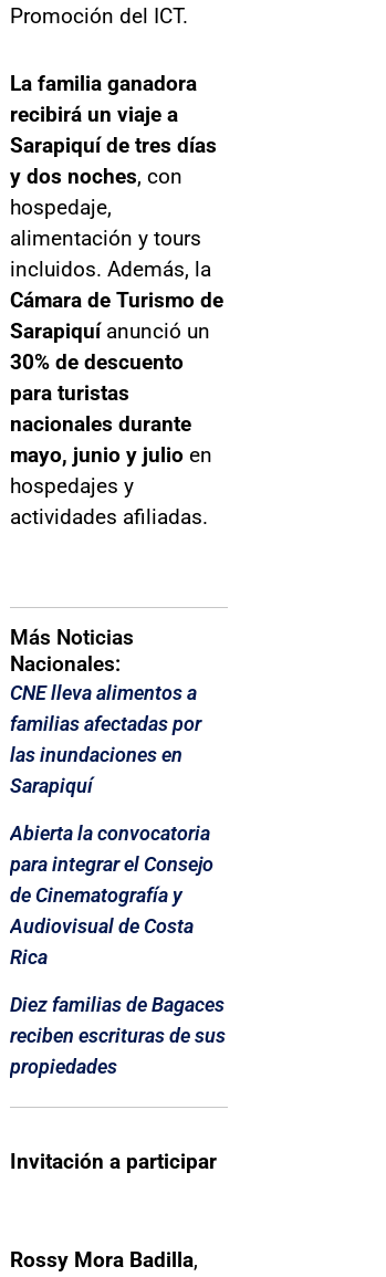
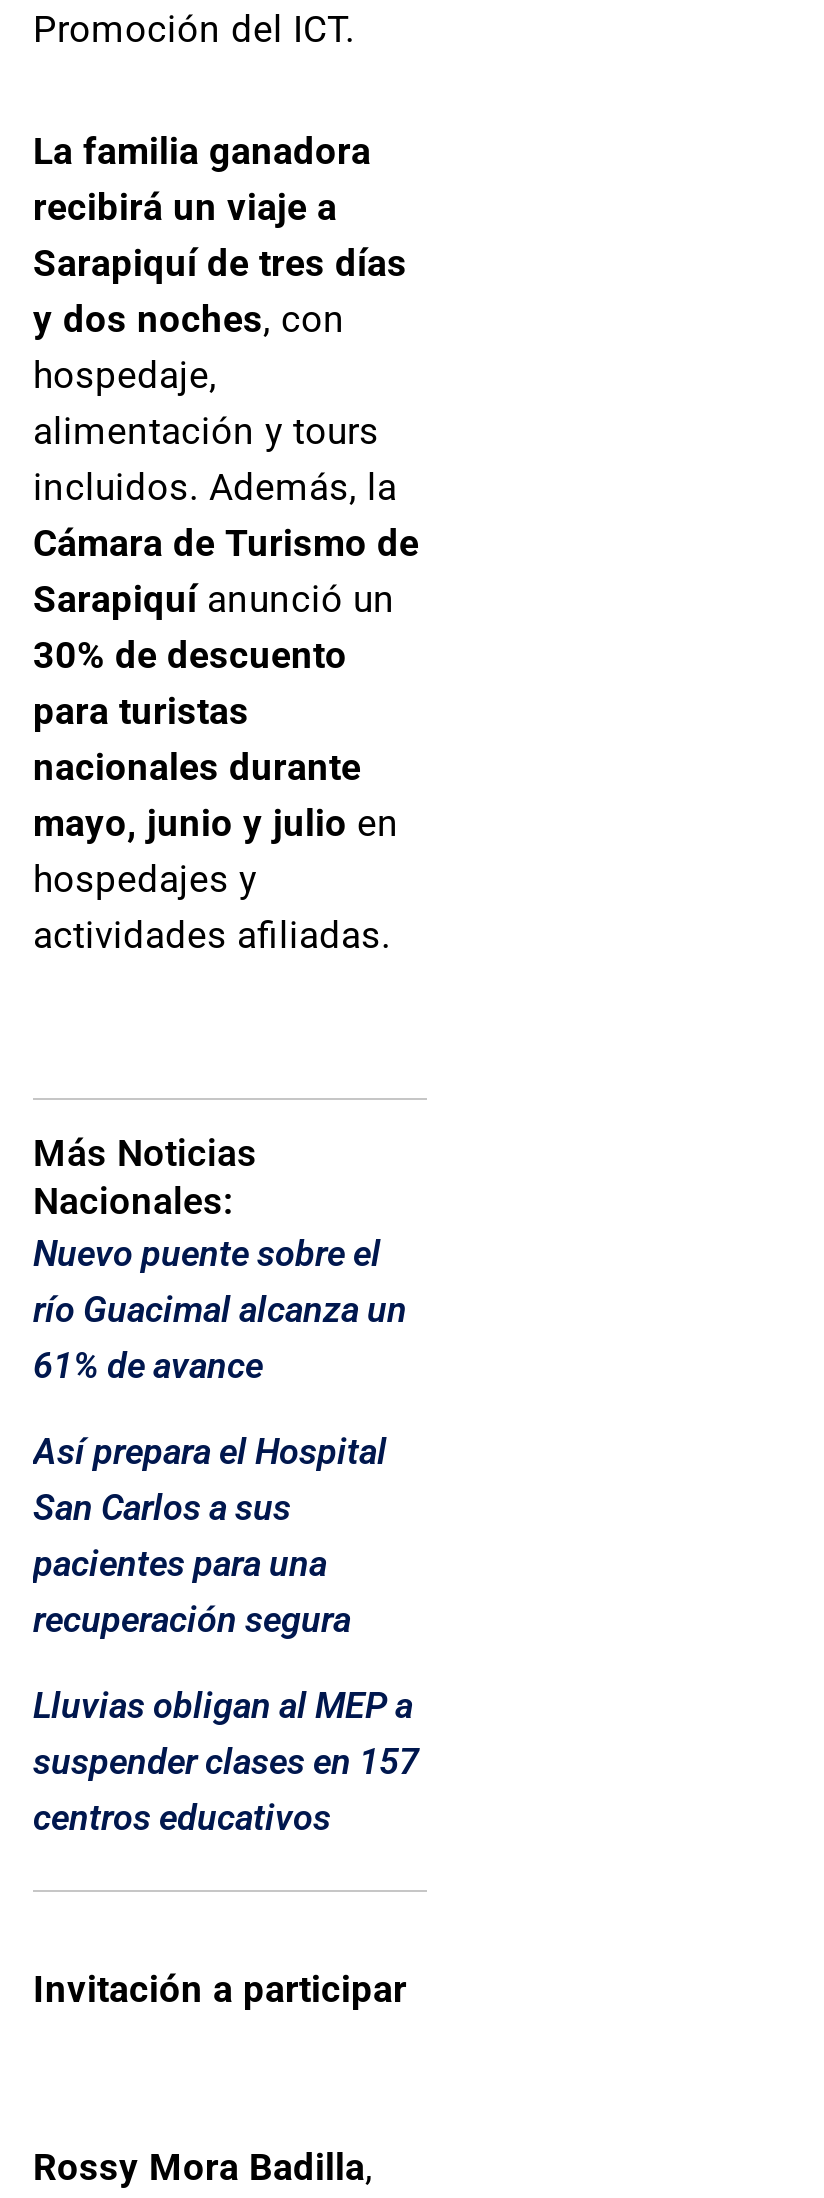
- CNE lleva alimentos a
- familias afectadas por
- las inundaciones en
- Sarapiquí
+ Nuevo puente sobre el
+ río Guacimal alcanza un
+ 61% de avance

- Abierta la convocatoria
- para integrar el Consejo
- de Cinematografía y
- Audiovisual de Costa
- Rica
+ Así prepara el Hospital
+ San Carlos a sus
+ pacientes para una
+ recuperación segura

- Diez familias de Bagaces
- reciben escrituras de sus
- propiedades
+ Lluvias obligan al MEP a
+ suspender clases en 157
+ centros educativos
